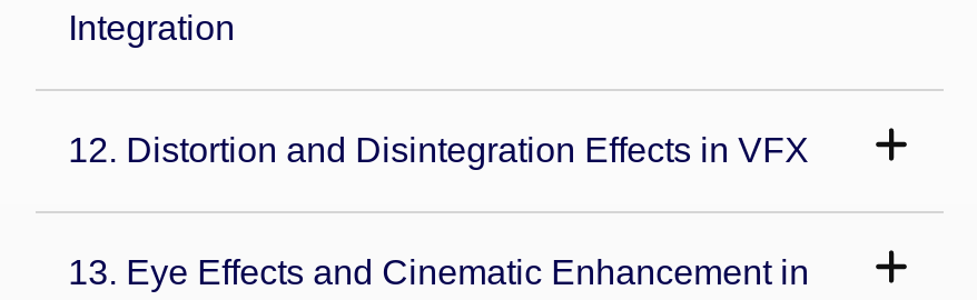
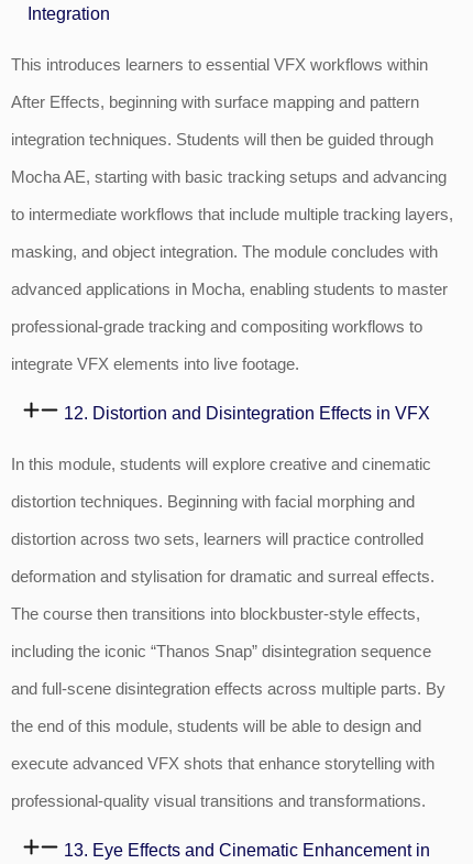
+ This introduces learners to essential VFX workflows within
+ After Effects, beginning with surface mapping and pattern
+ integration techniques. Students will then be guided through
+ Mocha AE, starting with basic tracking setups and advancing
+ to intermediate workflows that include multiple tracking layers,
+ masking, and object integration. The module concludes with
+ advanced applications in Mocha, enabling students to master
+ professional-grade tracking and compositing workflows to
+ integrate VFX elements into live footage.

+ In this module, students will explore creative and cinematic
+ distortion techniques. Beginning with facial morphing and
+ distortion across two sets, learners will practice controlled
+ deformation and stylisation for dramatic and surreal effects.
+ The course then transitions into blockbuster-style effects,
+ including the iconic “Thanos Snap” disintegration sequence
+ and full-scene disintegration effects across multiple parts. By
+ the end of this module, students will be able to design and
+ execute advanced VFX shots that enhance storytelling with
+ professional-quality visual transitions and transformations.
